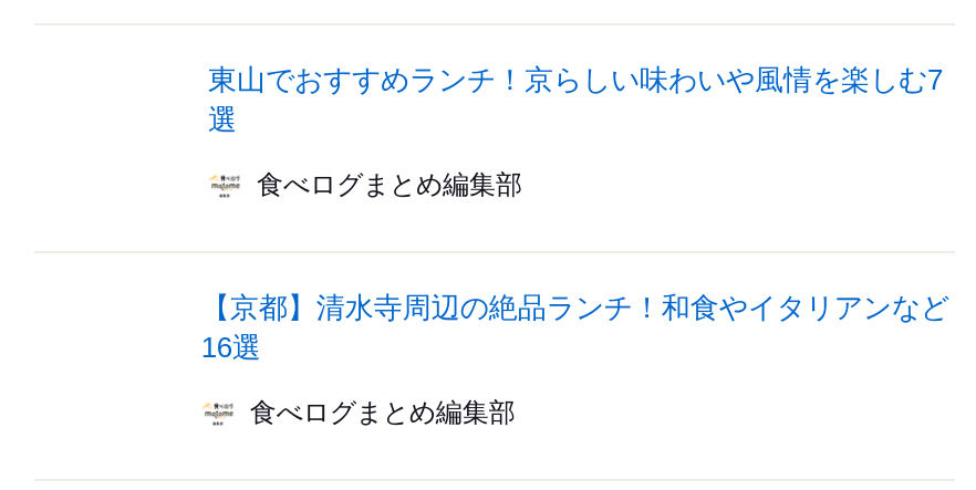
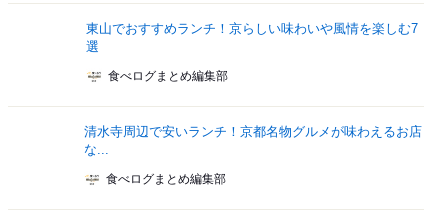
- 【京都】清水寺周辺の絶品ランチ！和食やイタリアンなど
- 16選
+ 清水寺周辺で安いランチ！京都名物グルメが味わえるお店
+ な...
